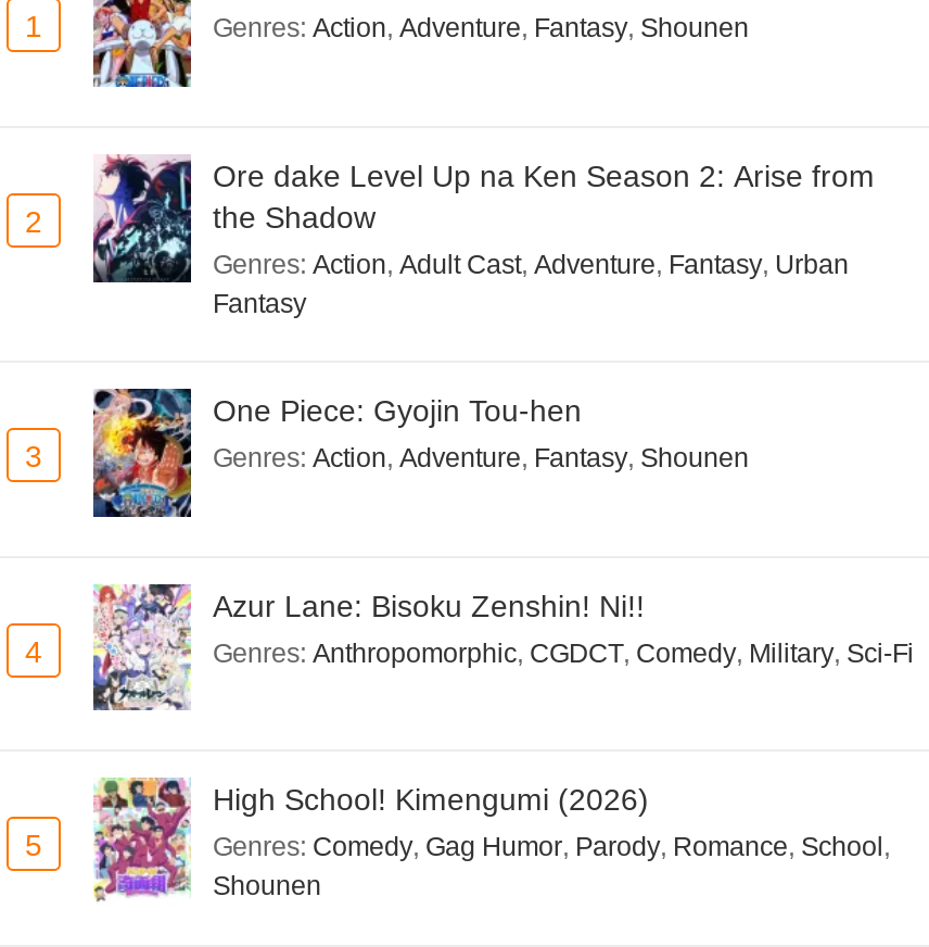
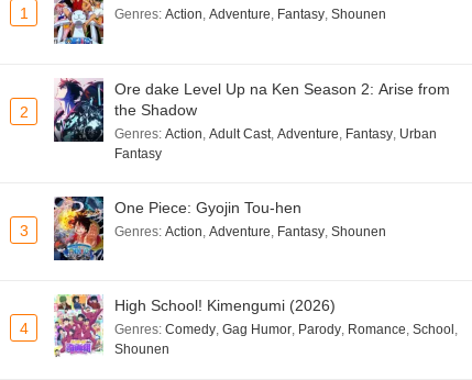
- [image]
- Azur Lane: Bisoku Zenshin! Ni!!
- Genres: Anthropomorphic, CGDCT, Comedy, Military, Sci-Fi

- 5
